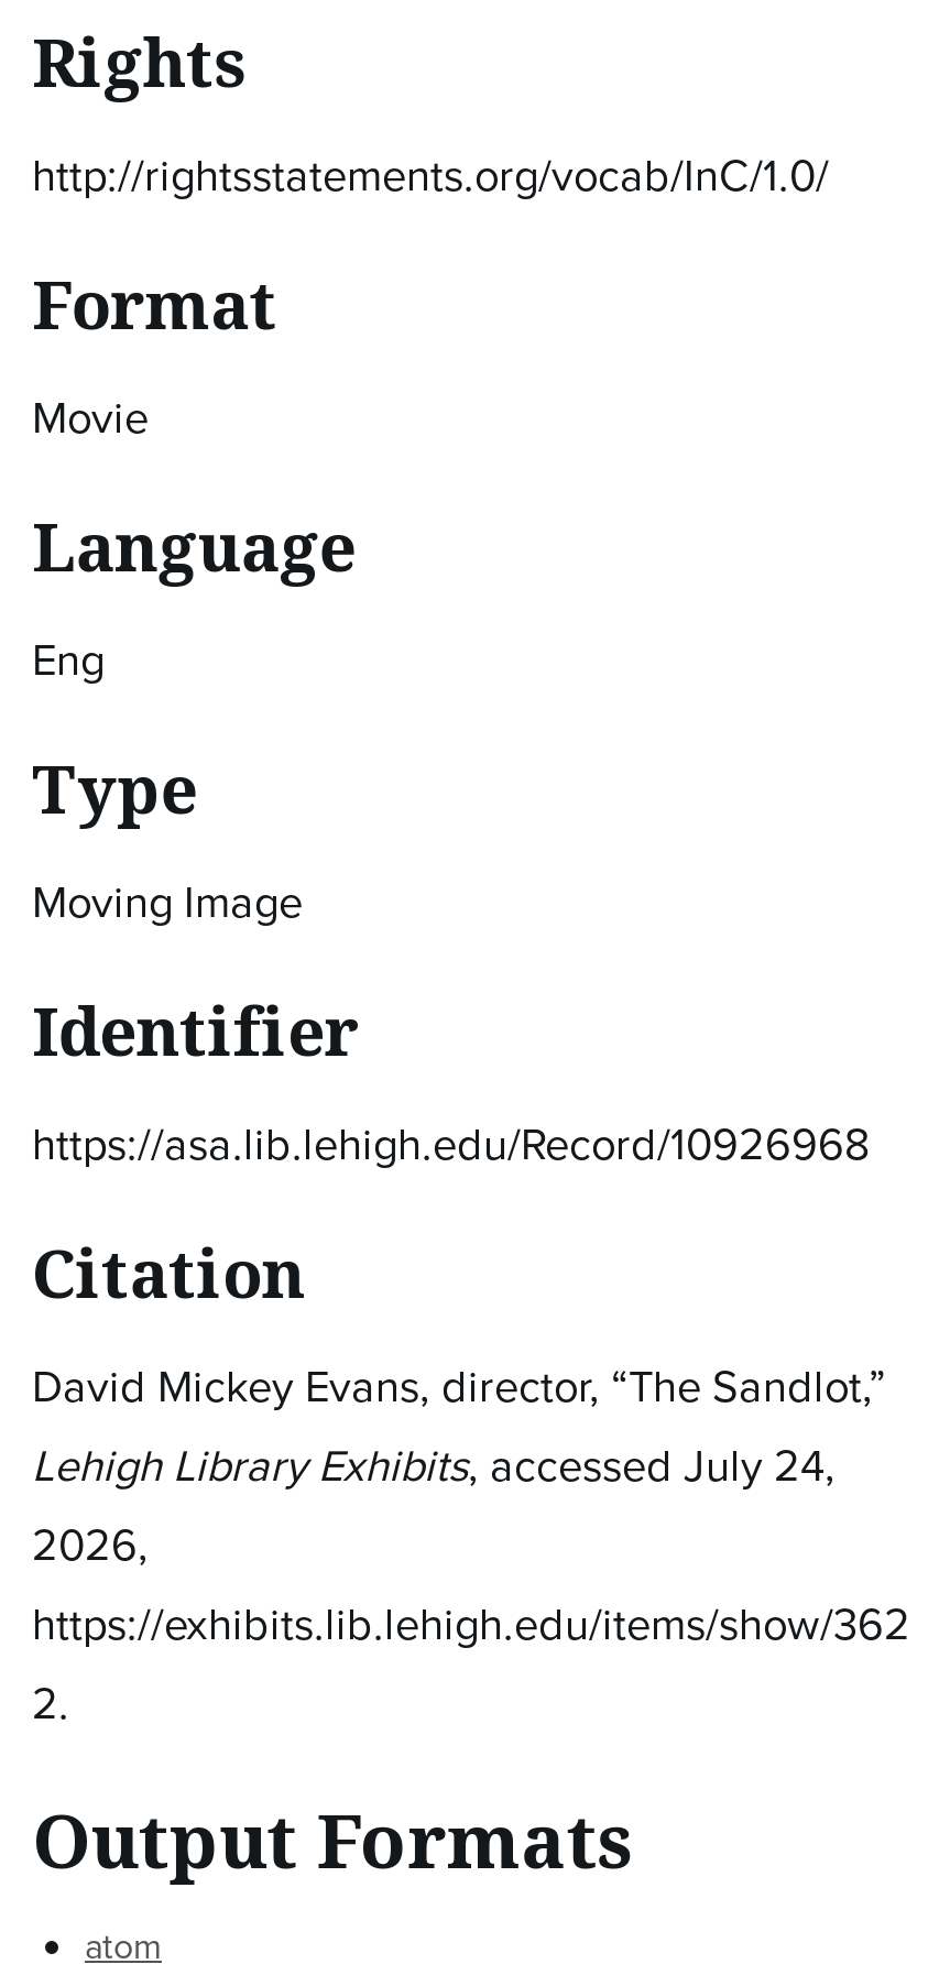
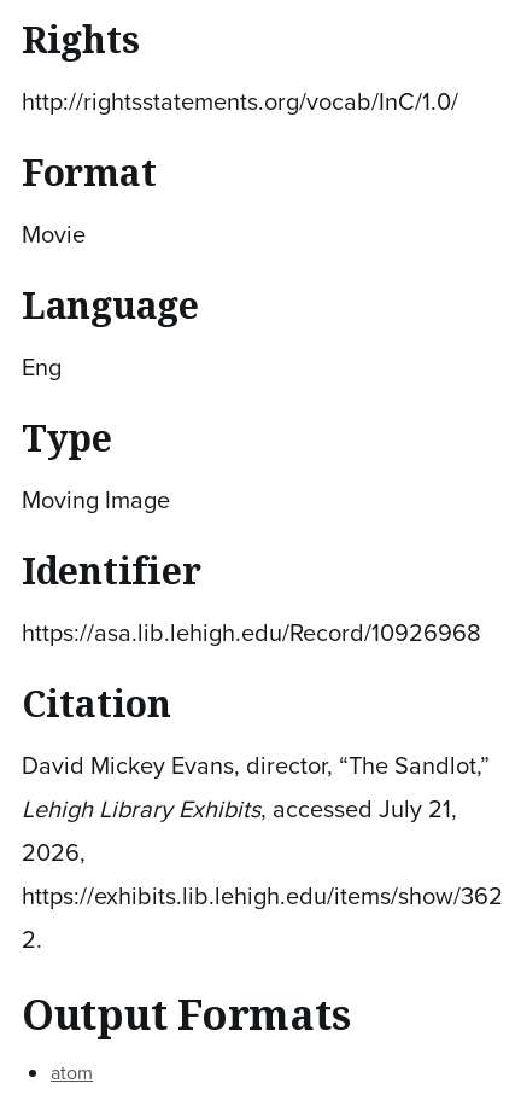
- Lehigh Library Exhibits, accessed July 24,
+ Lehigh Library Exhibits, accessed July 21,
